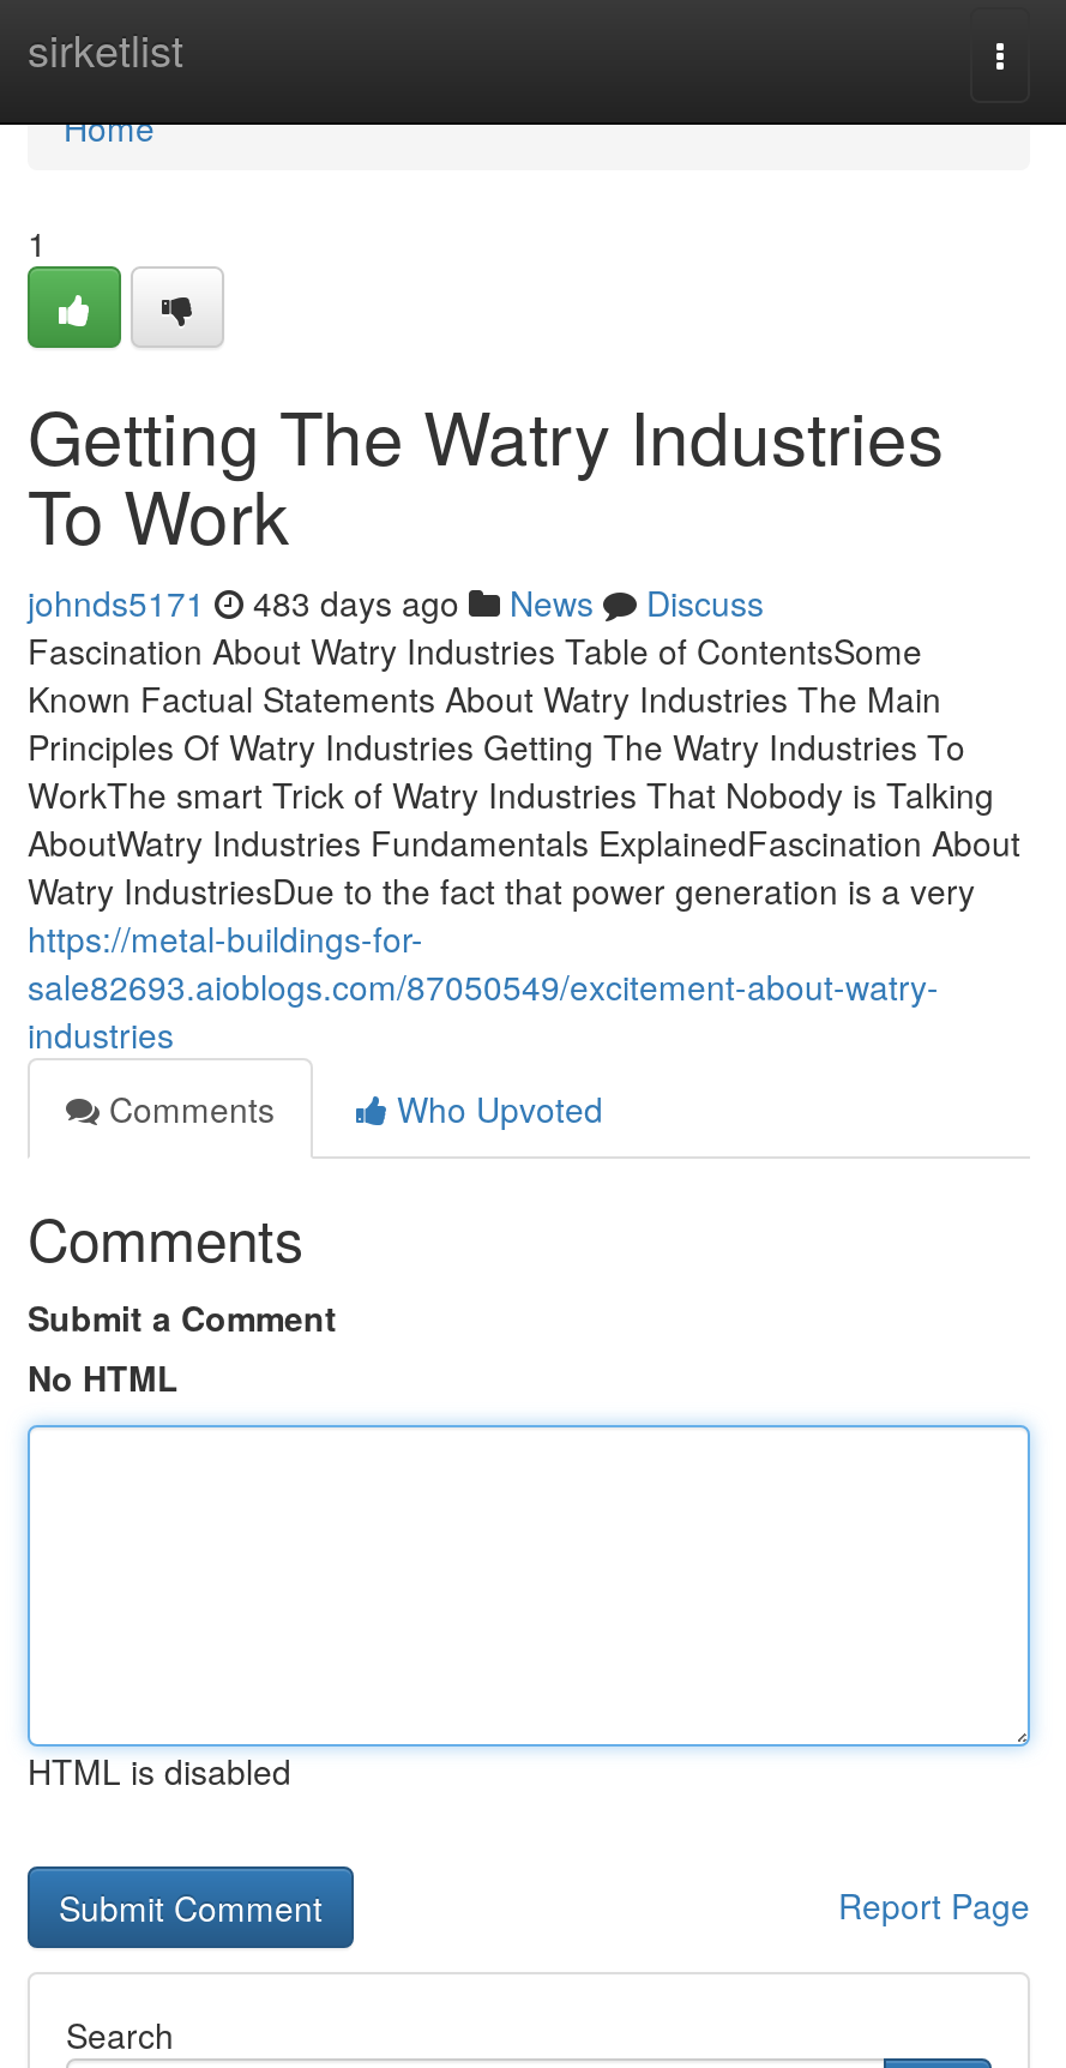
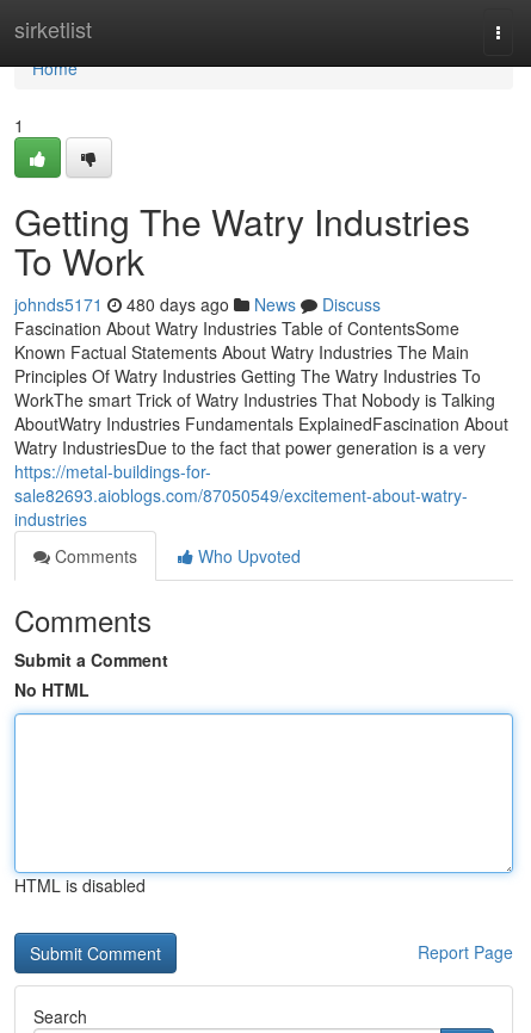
- johnds5171 483 days ago News Discuss
+ johnds5171 480 days ago News Discuss
